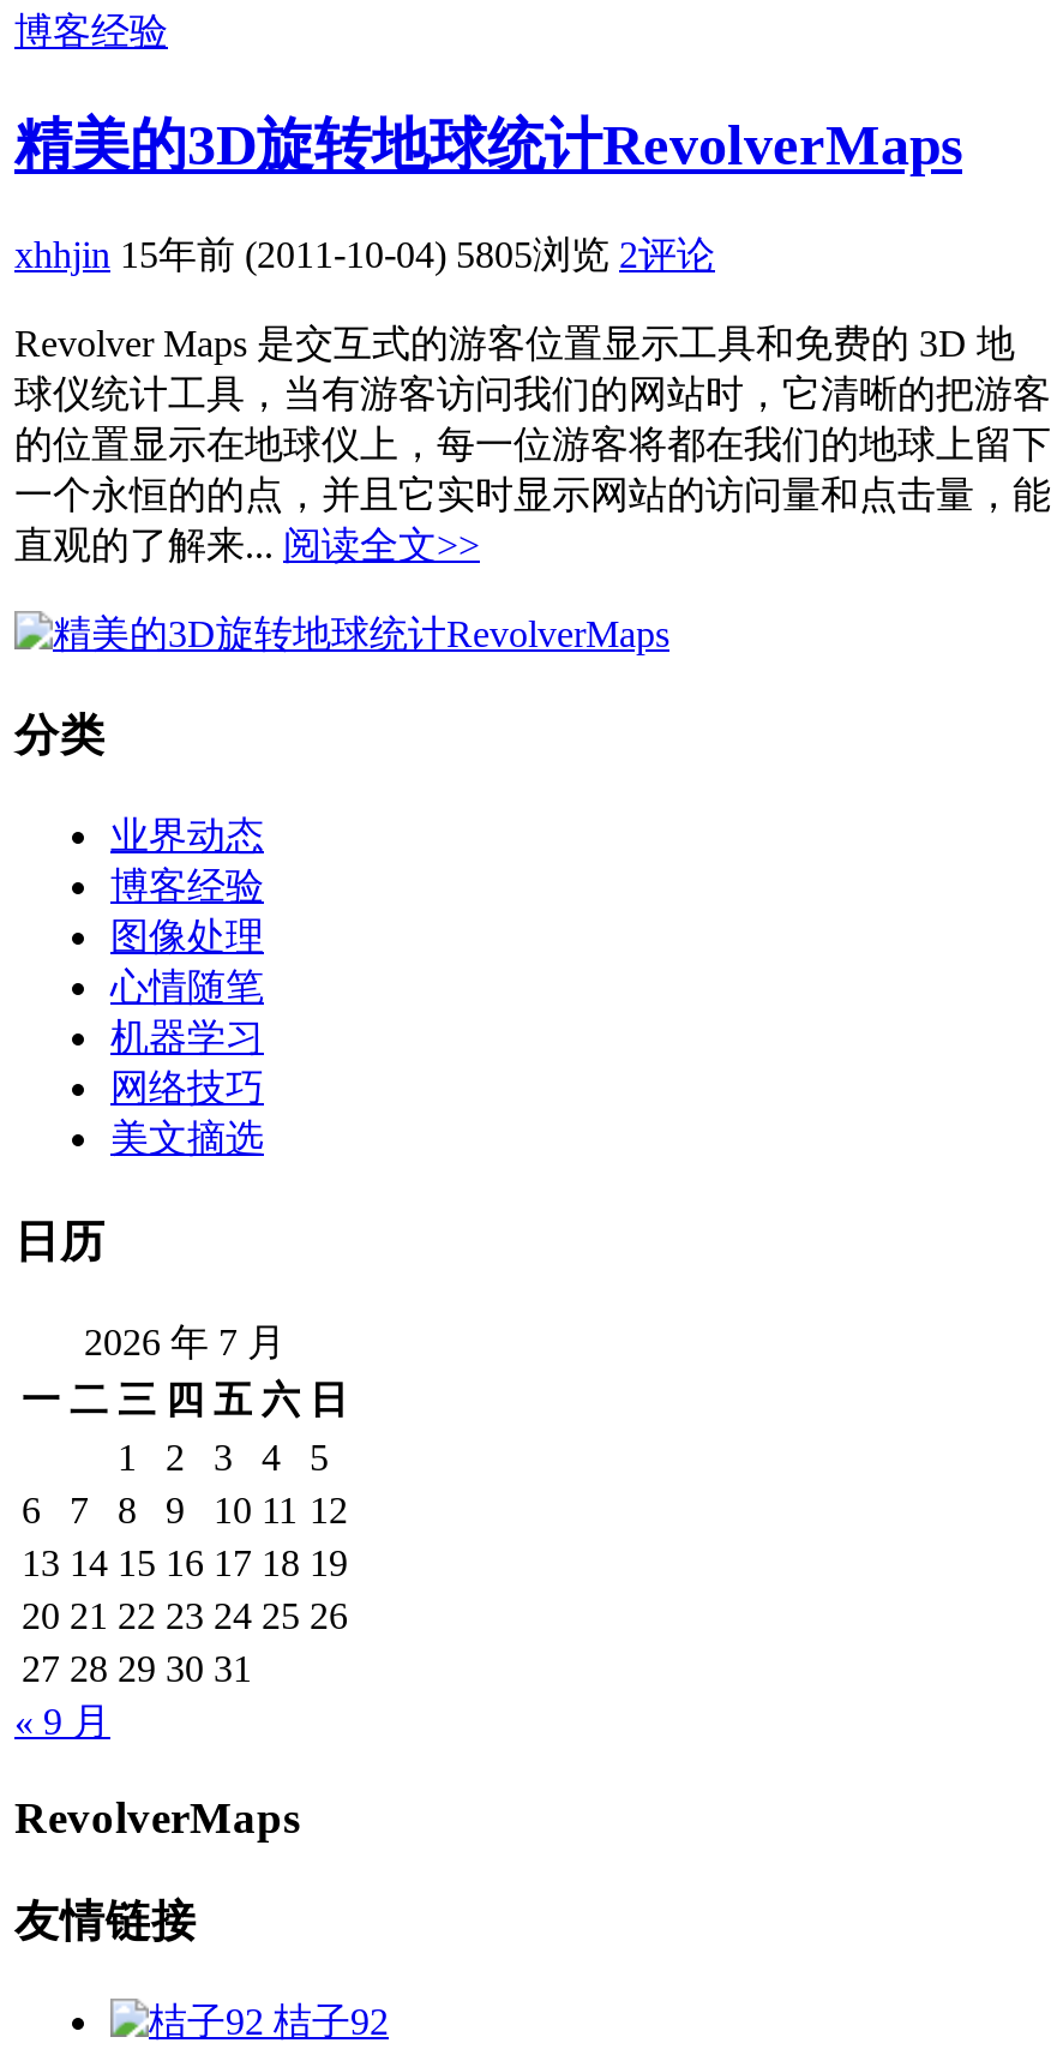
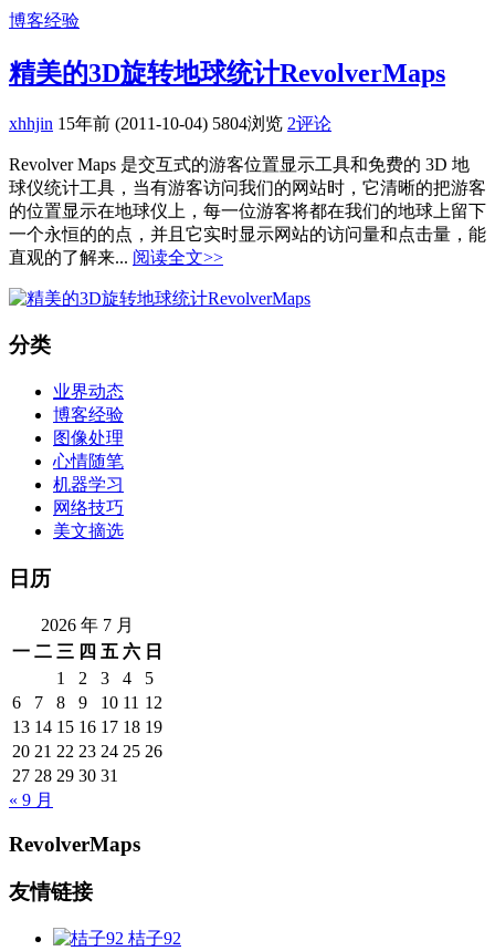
- xhhjin 15年前 (2011-10-04) 5805浏览 2评论
+ xhhjin 15年前 (2011-10-04) 5804浏览 2评论
